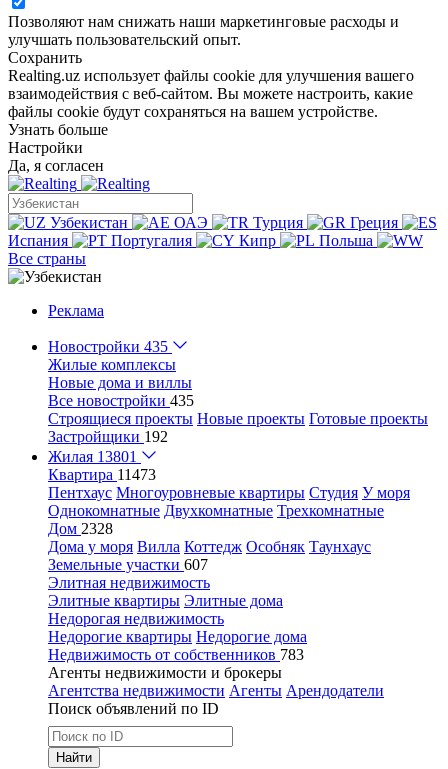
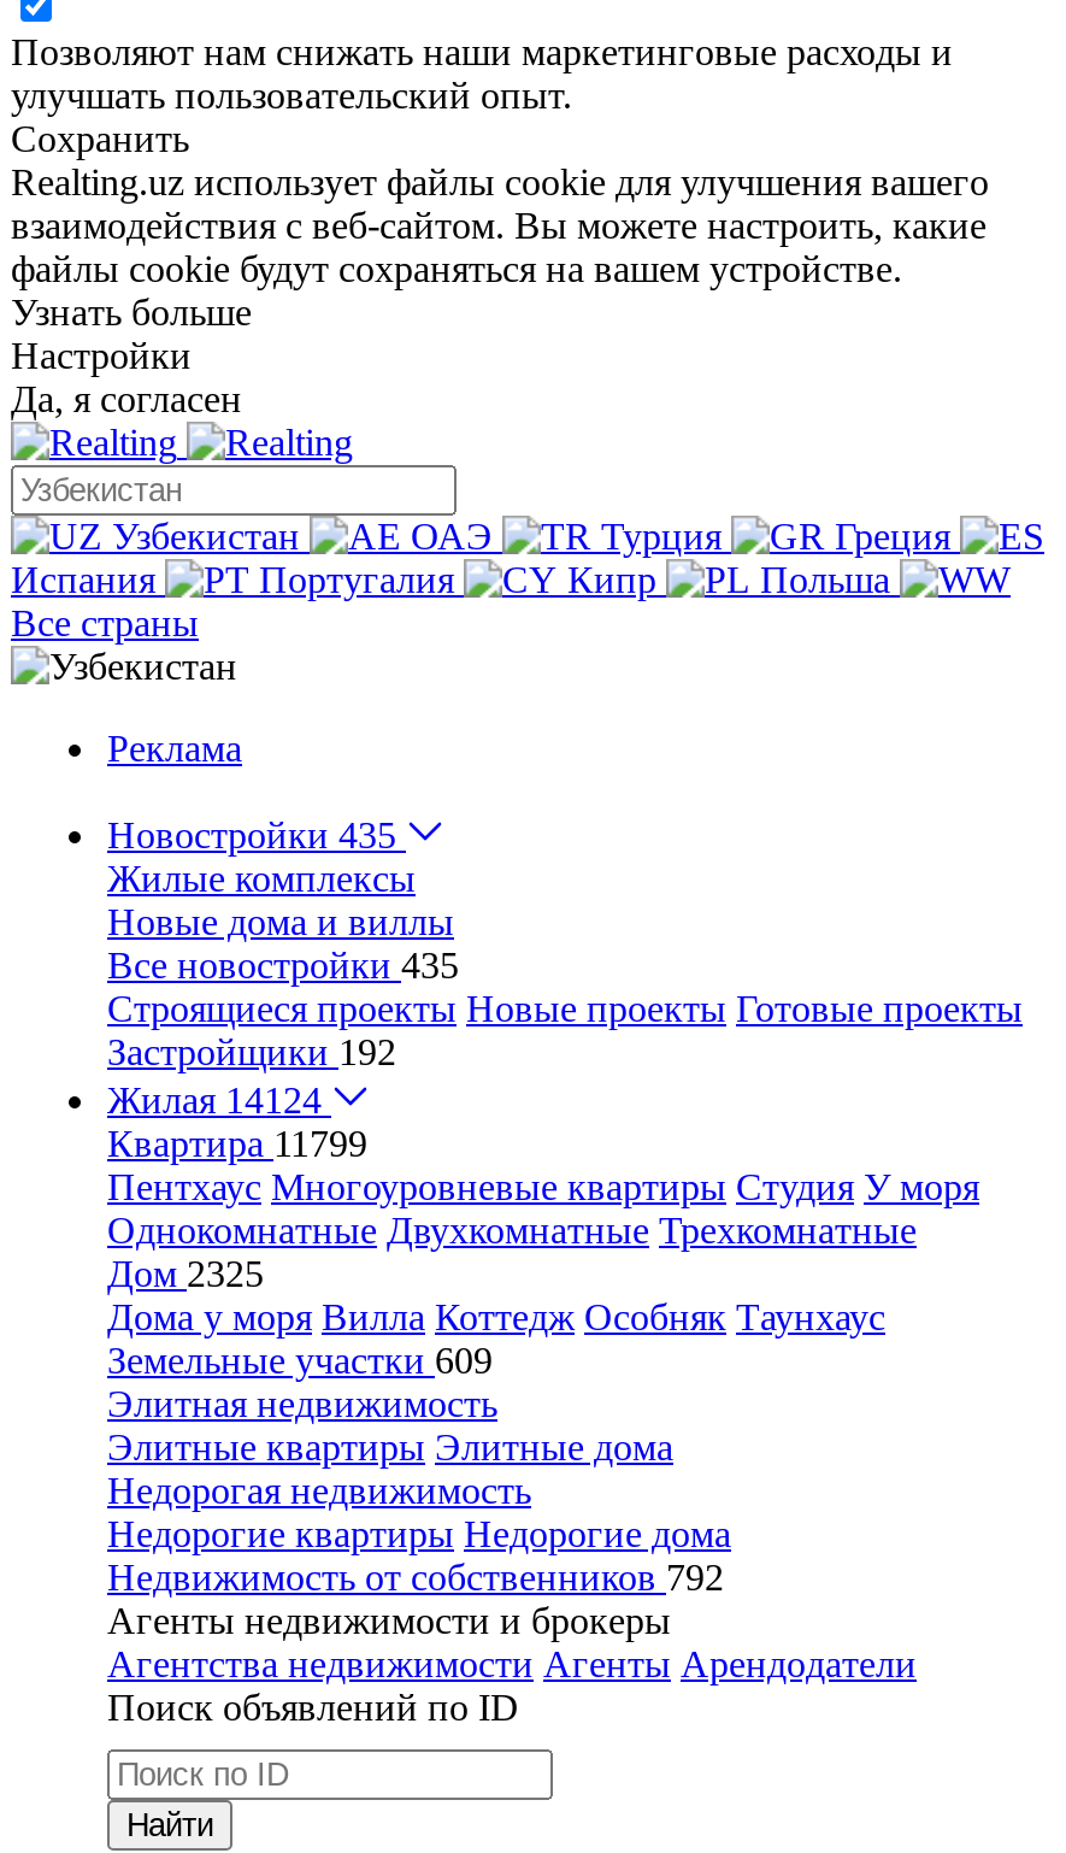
- Жилая 13801
+ Жилая 14124

- Квартира 11473
+ Квартира 11799

- Дом 2328
+ Дом 2325

- Земельные участки 607
+ Земельные участки 609

- Недвижимость от собственников 783
+ Недвижимость от собственников 792
